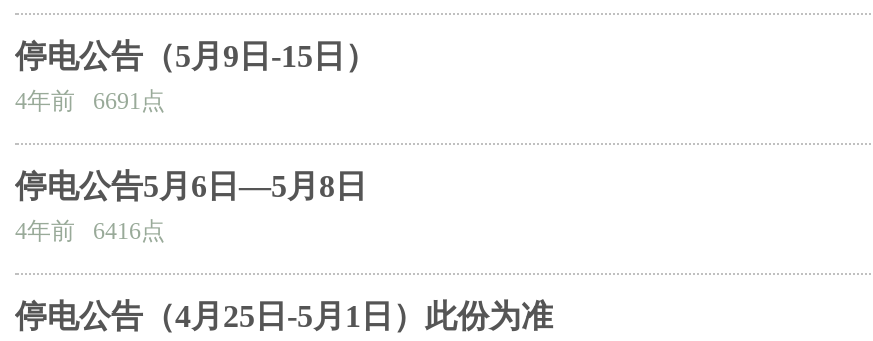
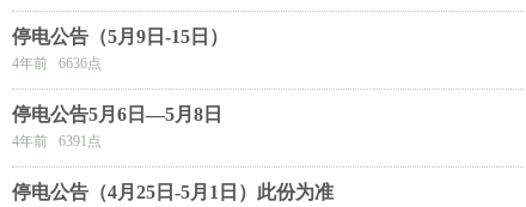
- 4年前 6691点
+ 4年前 6636点

- 4年前 6416点
+ 4年前 6391点
